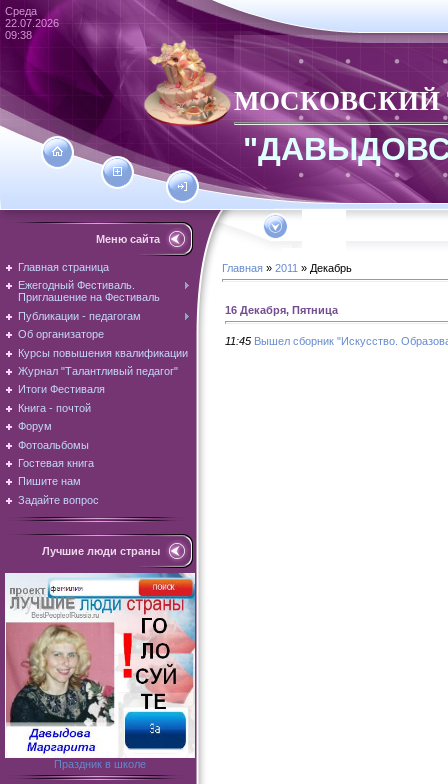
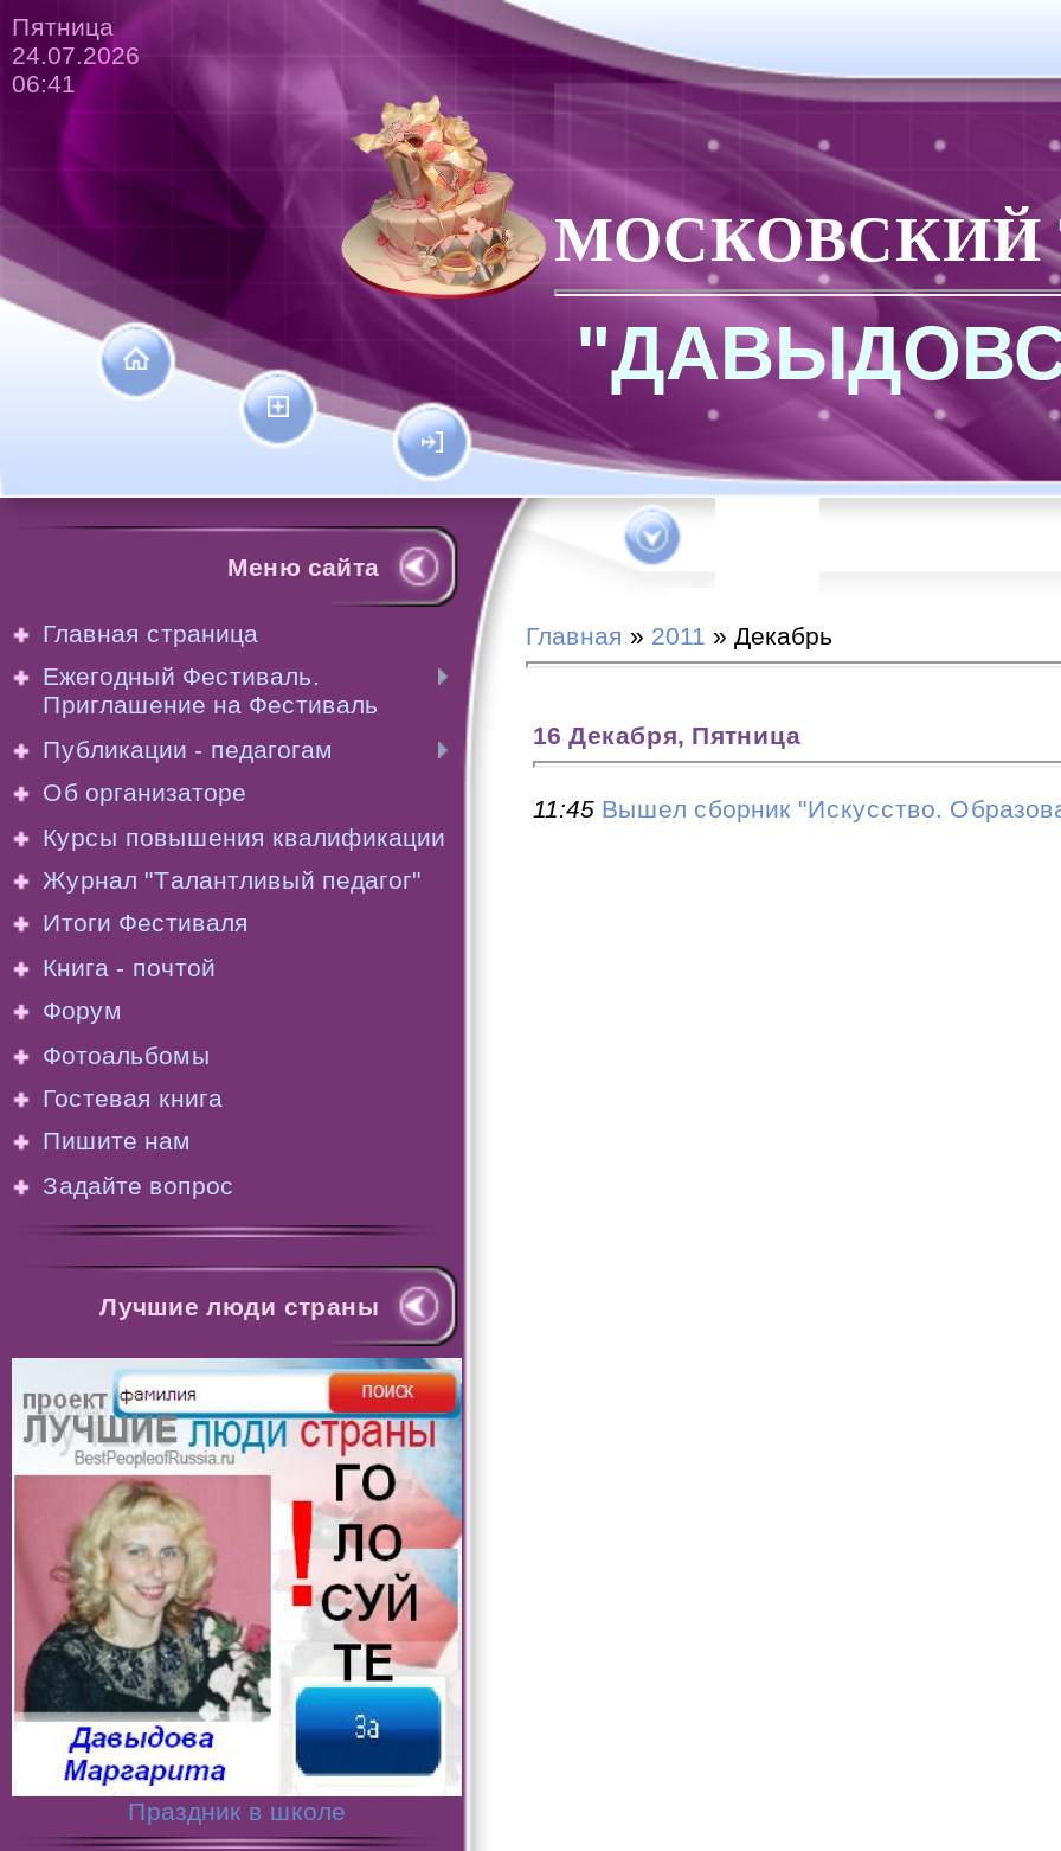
- Среда
- 22.07.2026
- 09:38
+ Пятница
+ 24.07.2026
+ 06:41
